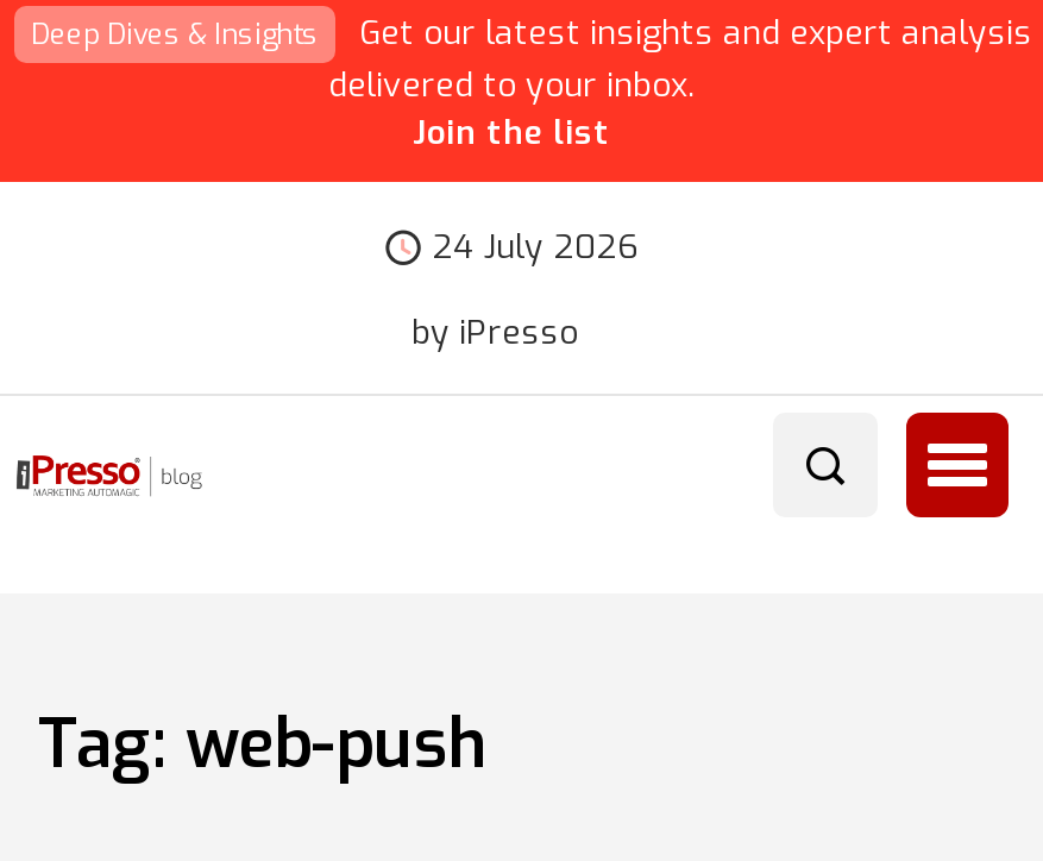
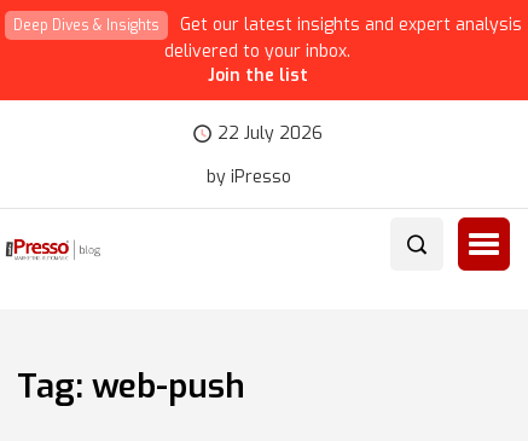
- 24 July 2026
+ 22 July 2026
